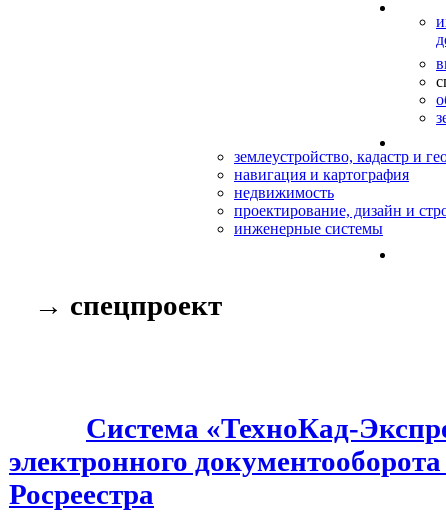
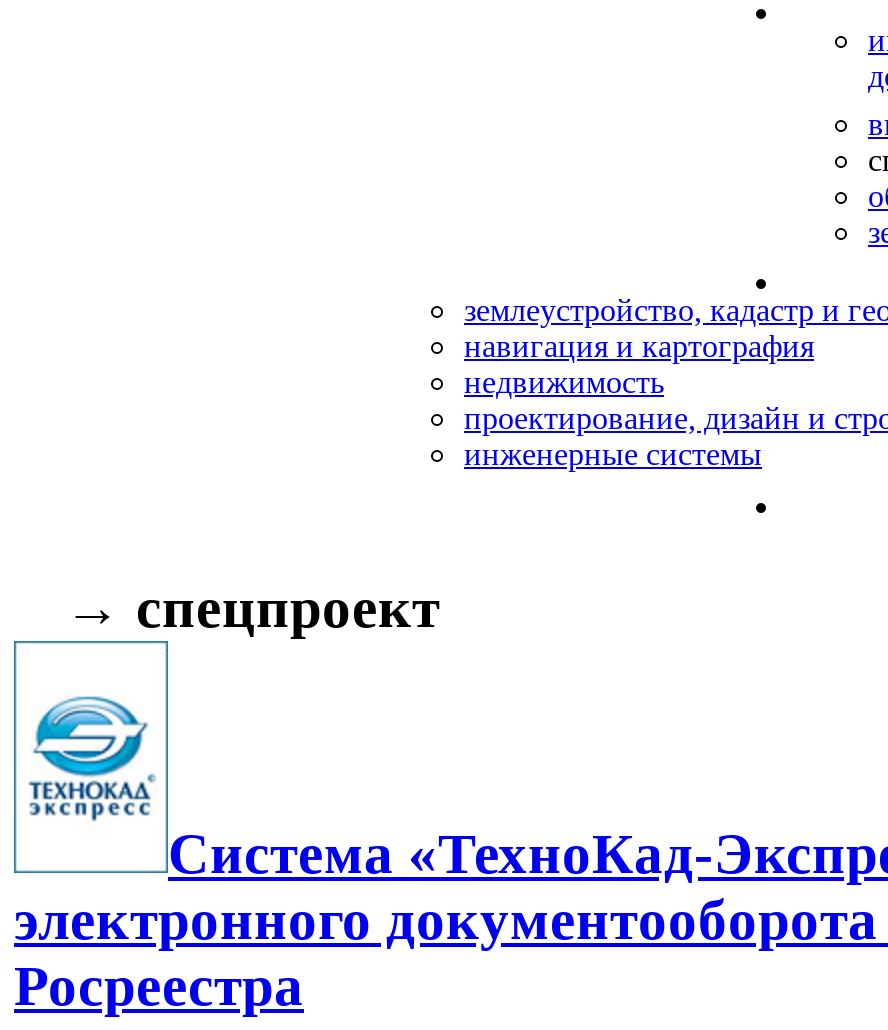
+ [image]
